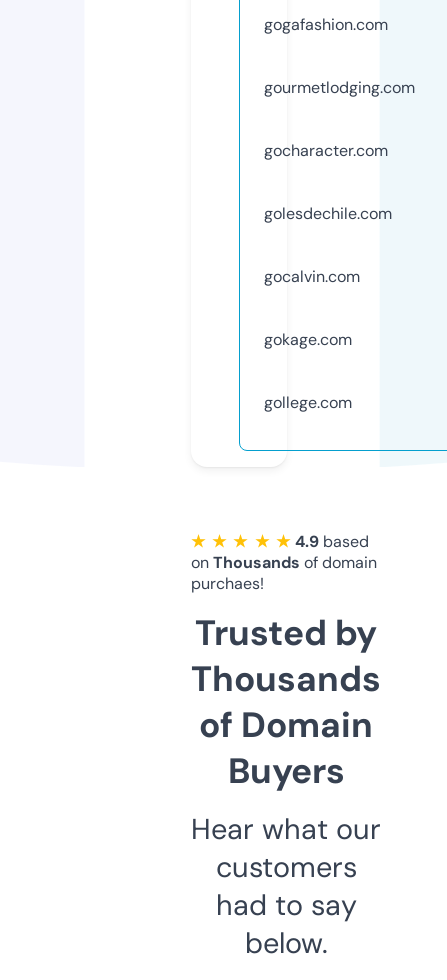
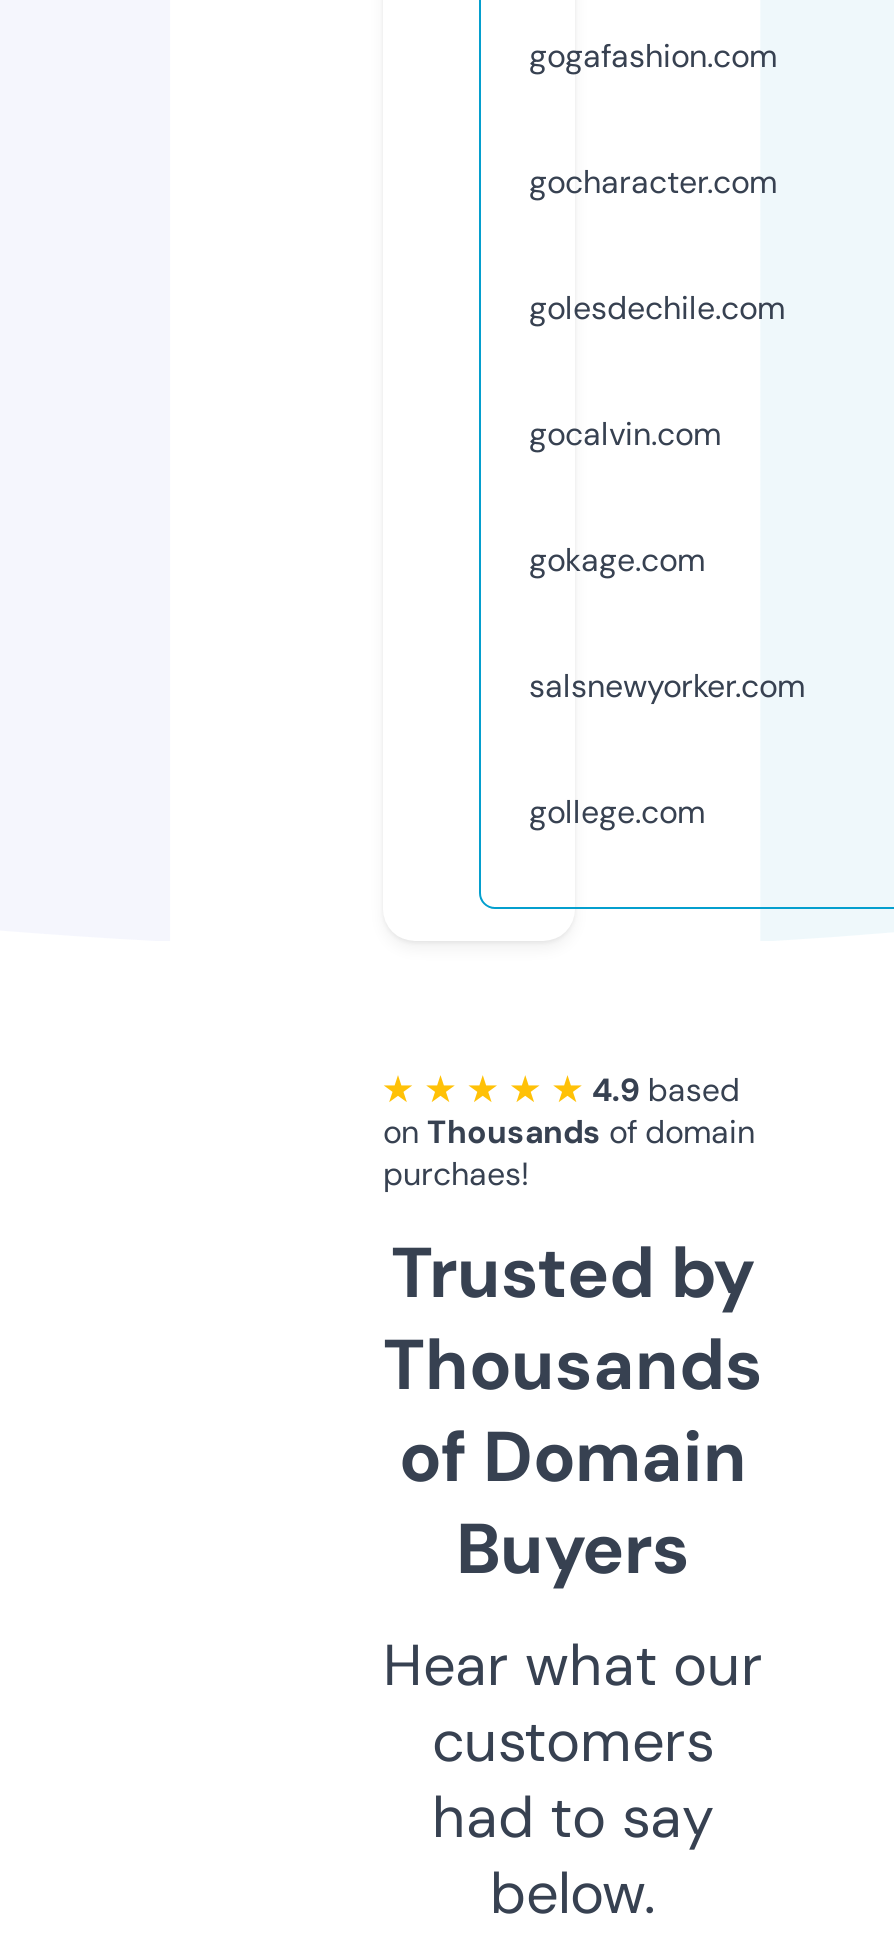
- gourmetlodging.com

moved up: gocharacter.com | golesdechile.com | gocalvin.com | gokage.com

+ salsnewyorker.com
